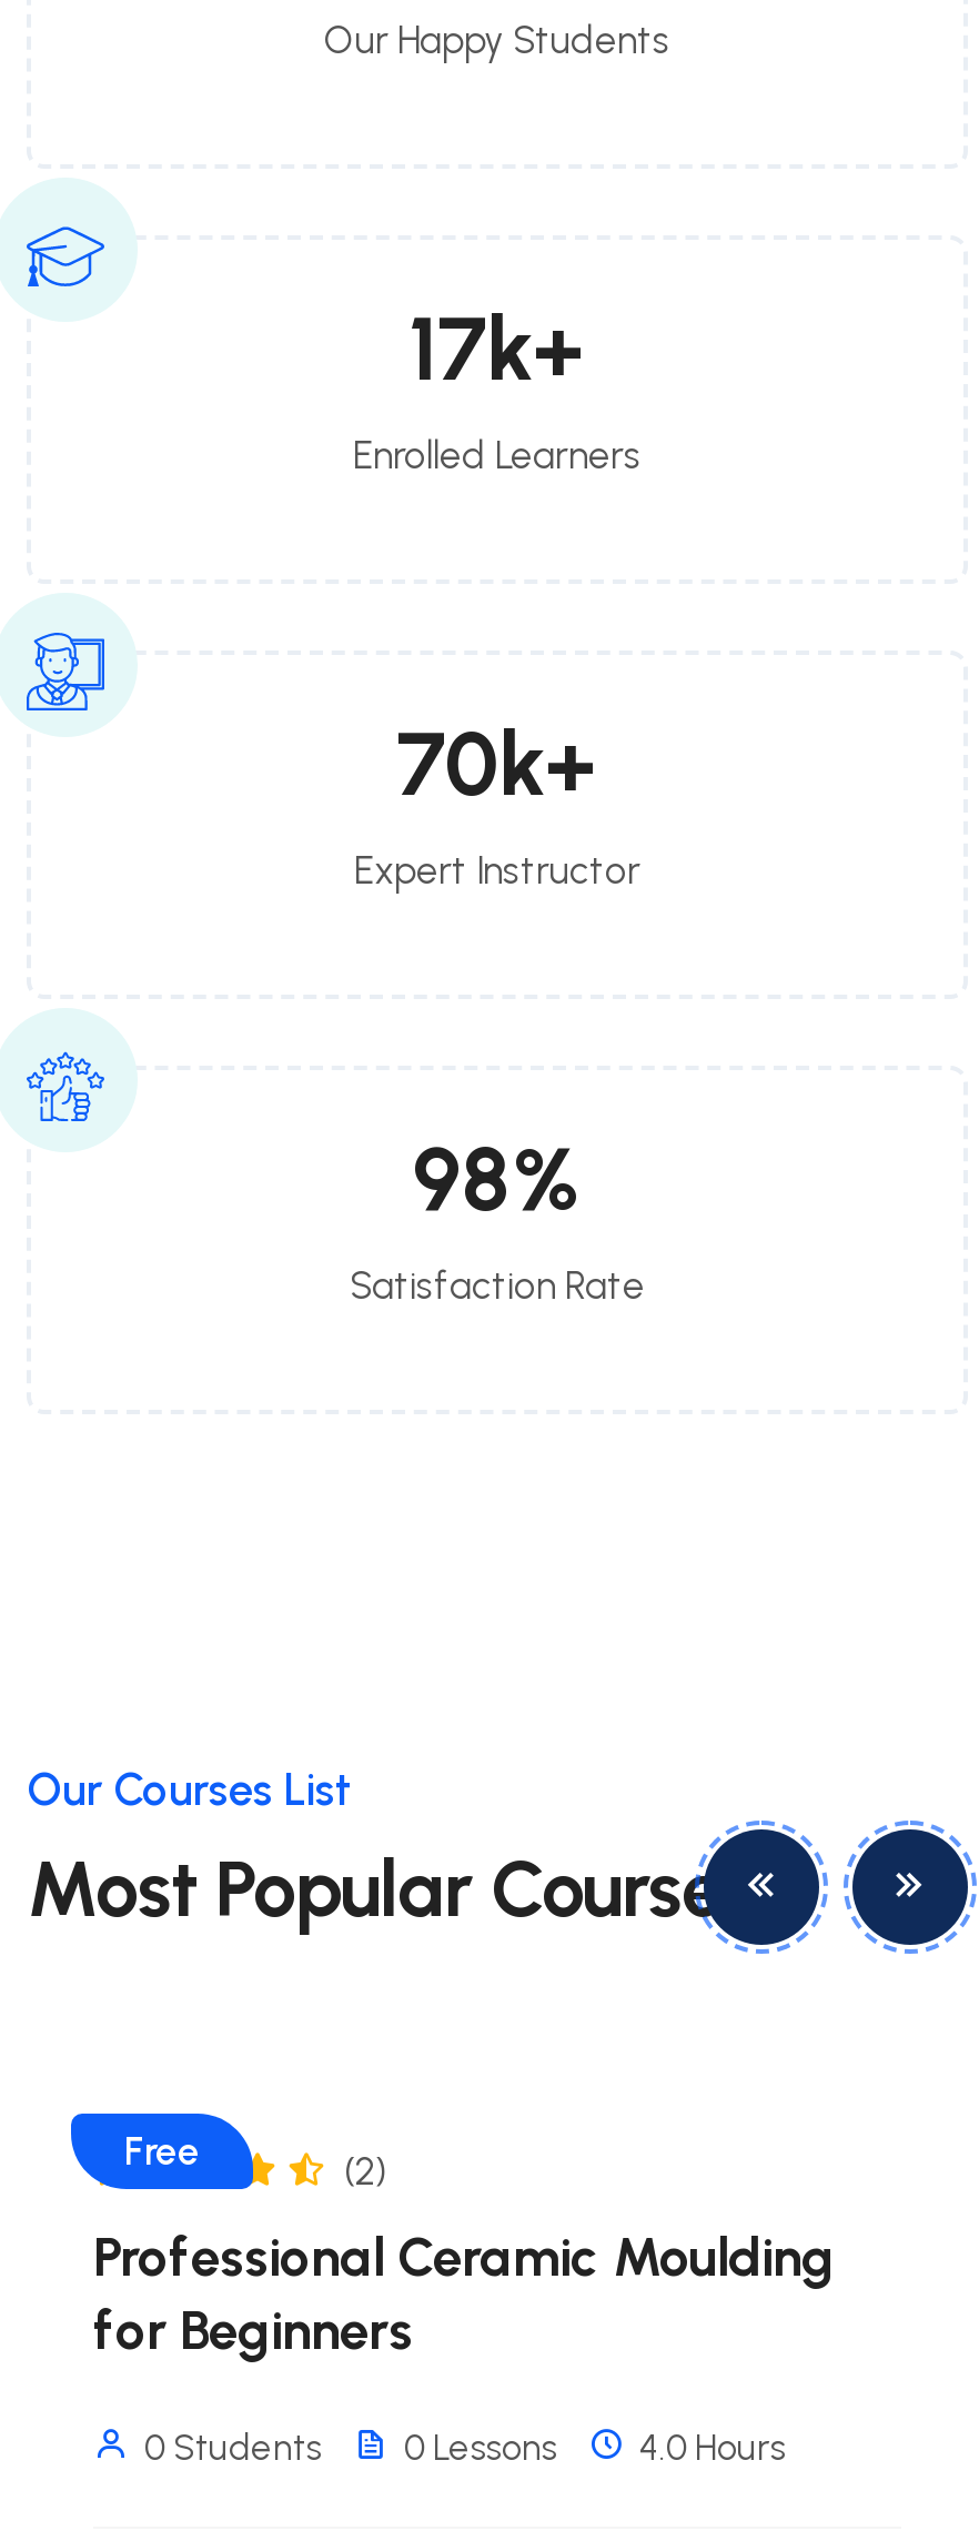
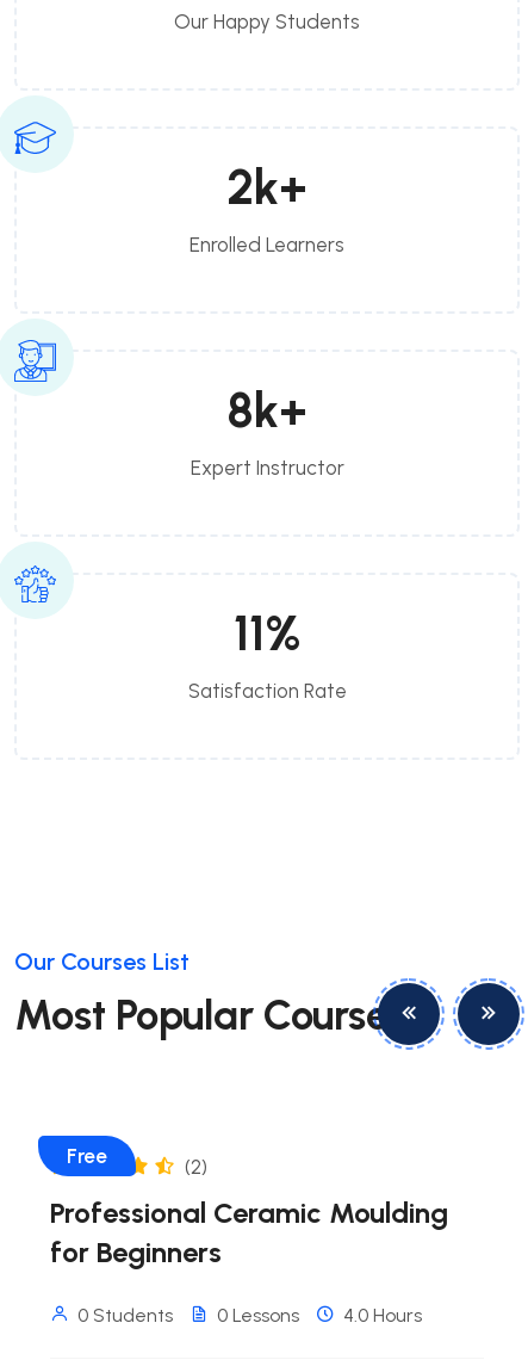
- 17k+
+ 2k+

- 70k+
+ 8k+

- 98%
+ 11%
